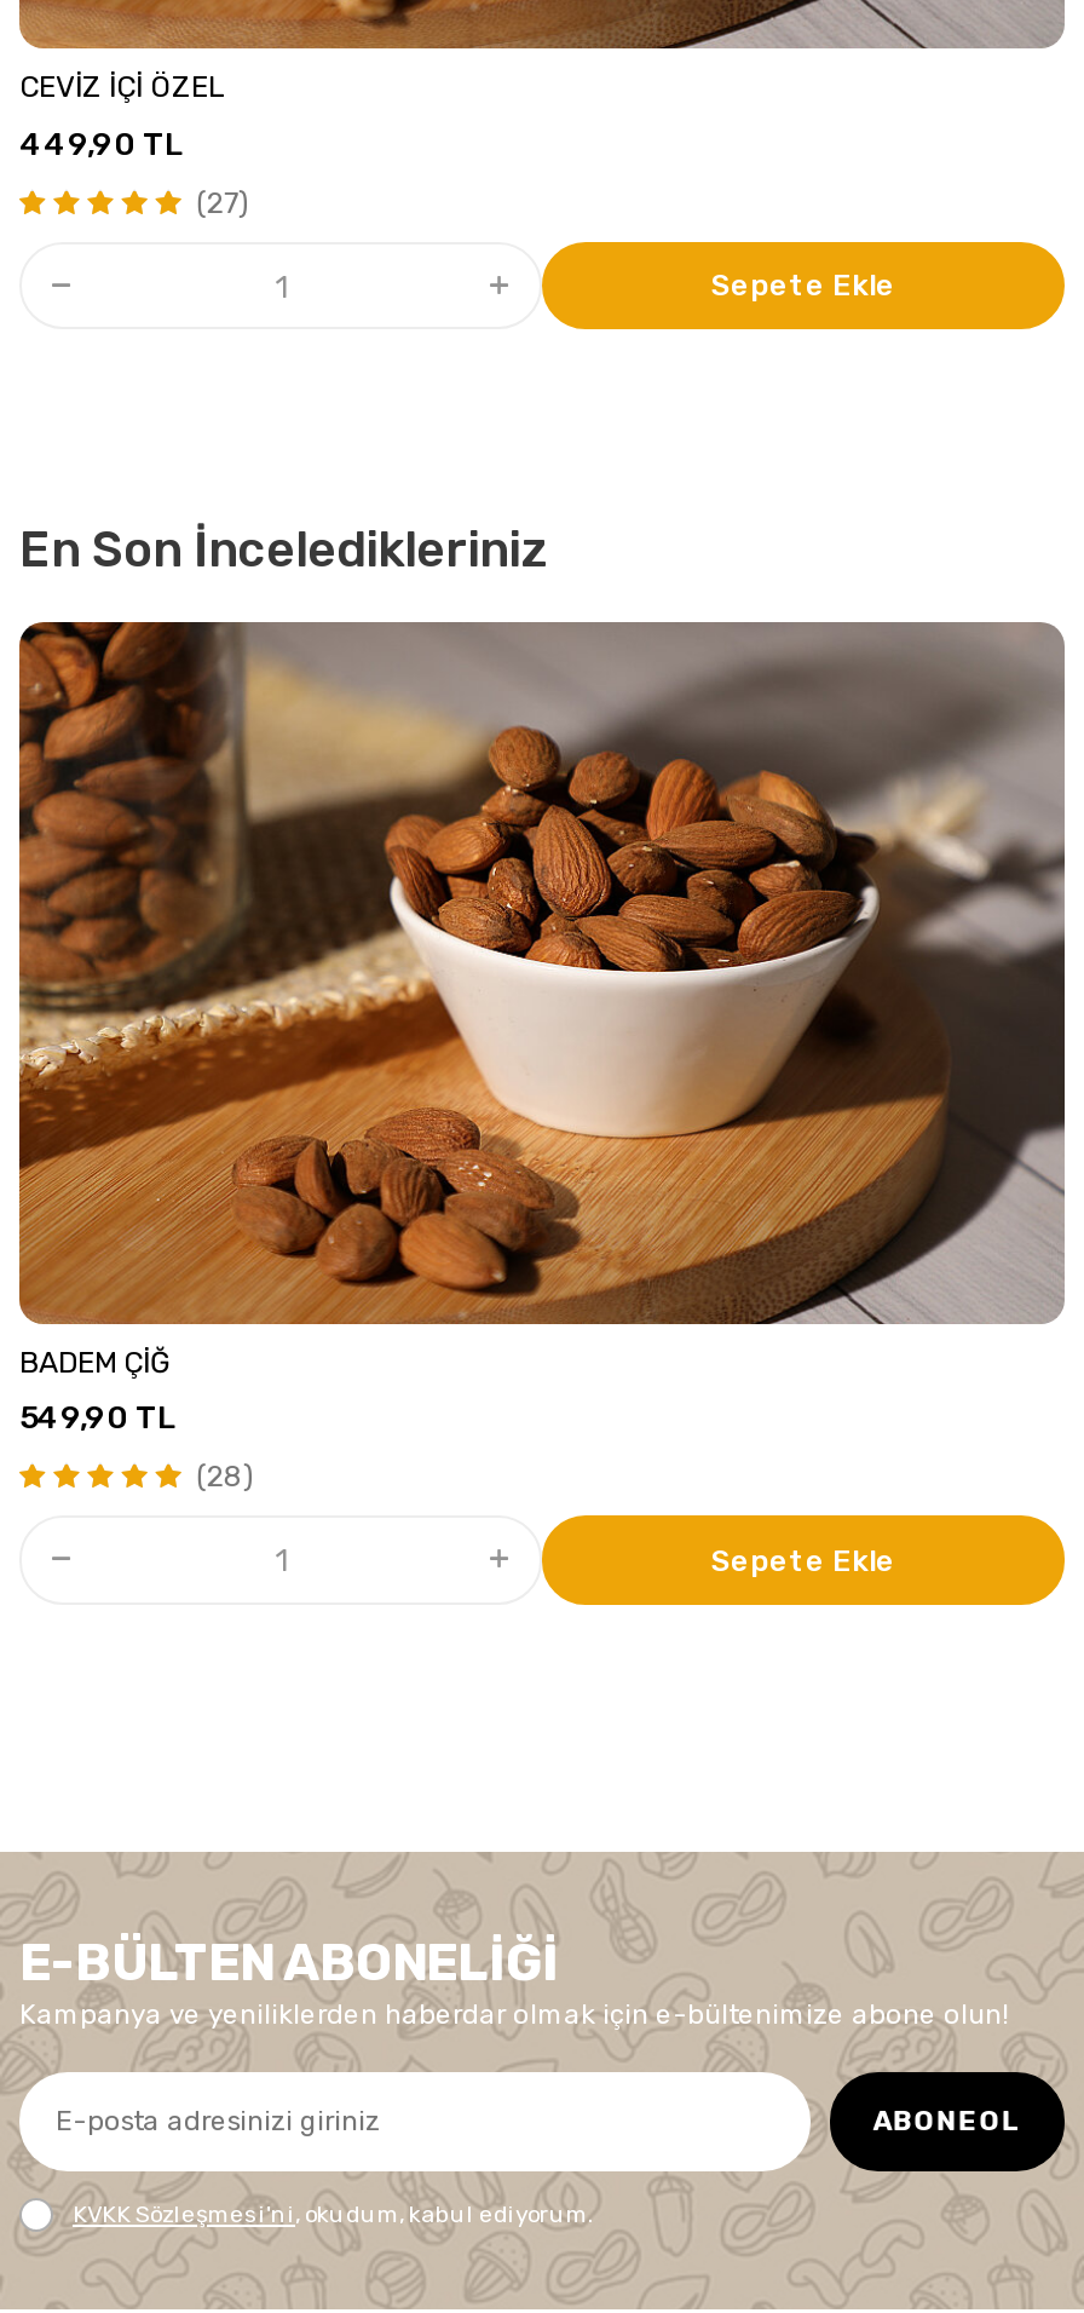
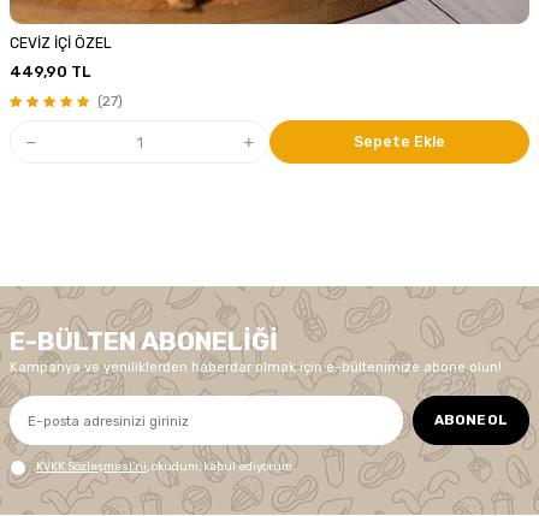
- [image]
- En Son İnceledikleriniz

- BADEM ÇİĞ
- 549,90 TL
- (28)
- Sepete Ekle
